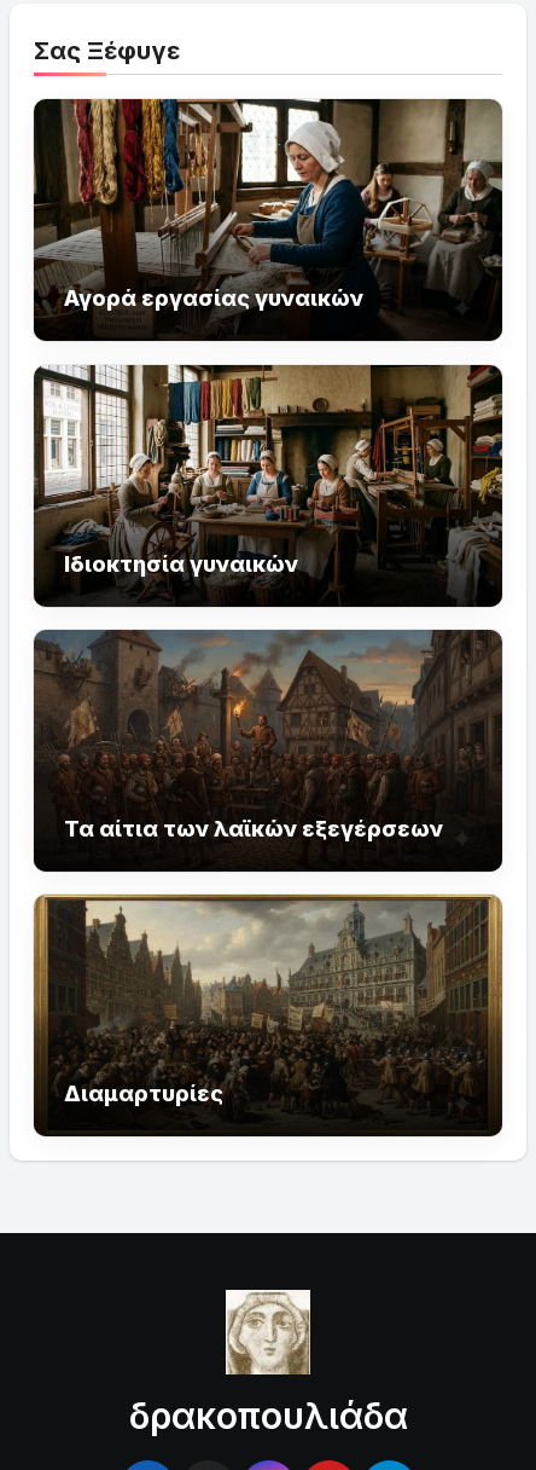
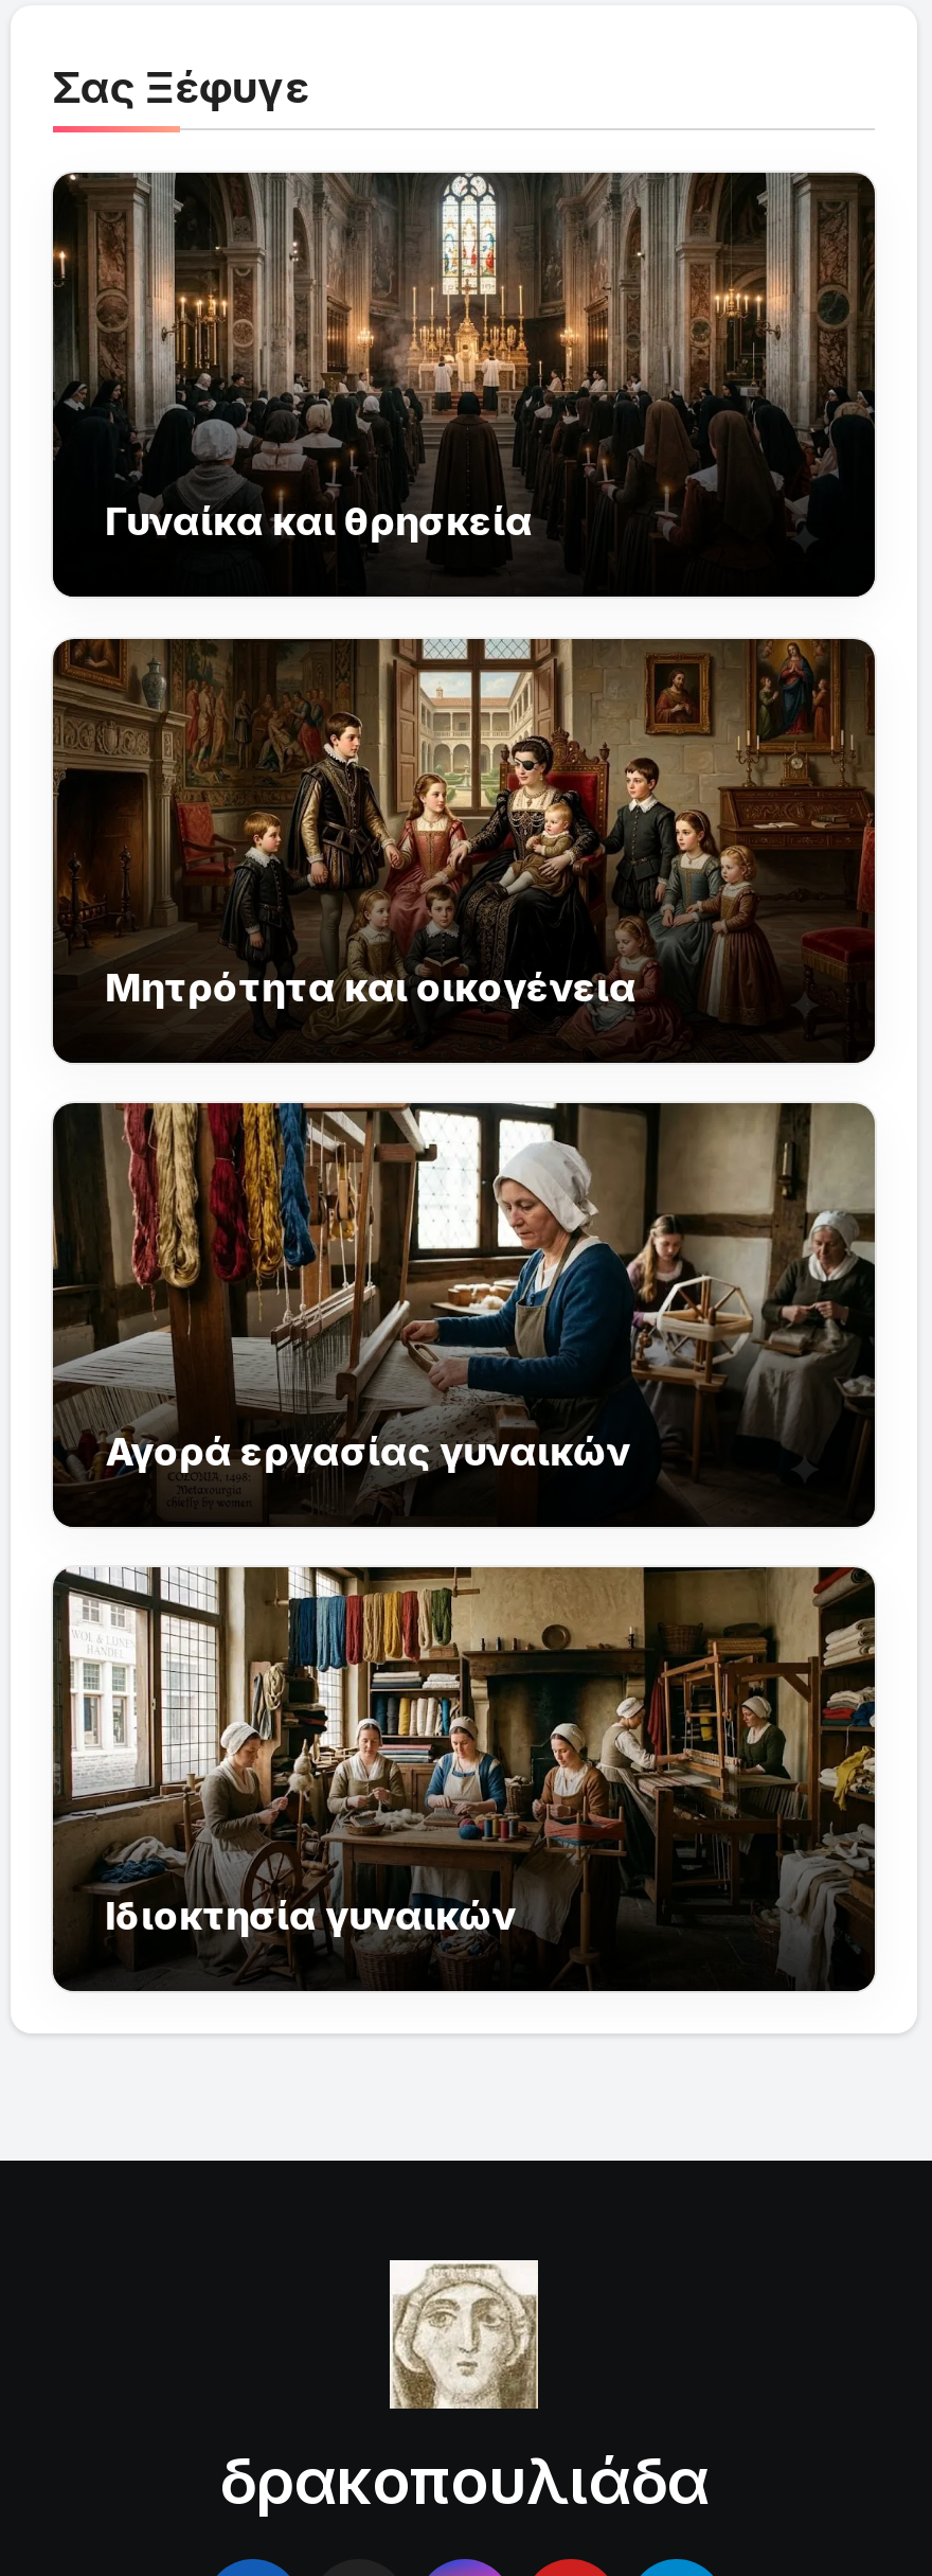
+ [image]
+ Γυναίκα και θρησκεία

+ [image]
+ Μητρότητα και οικογένεια

moved down: [image] | Αγορά εργασίας γυναικών | Ιδιοκτησία γυναικών

- [image]
- Τα αίτια των λαϊκών εξεγέρσεων

- [image]
- Διαμαρτυρίες
